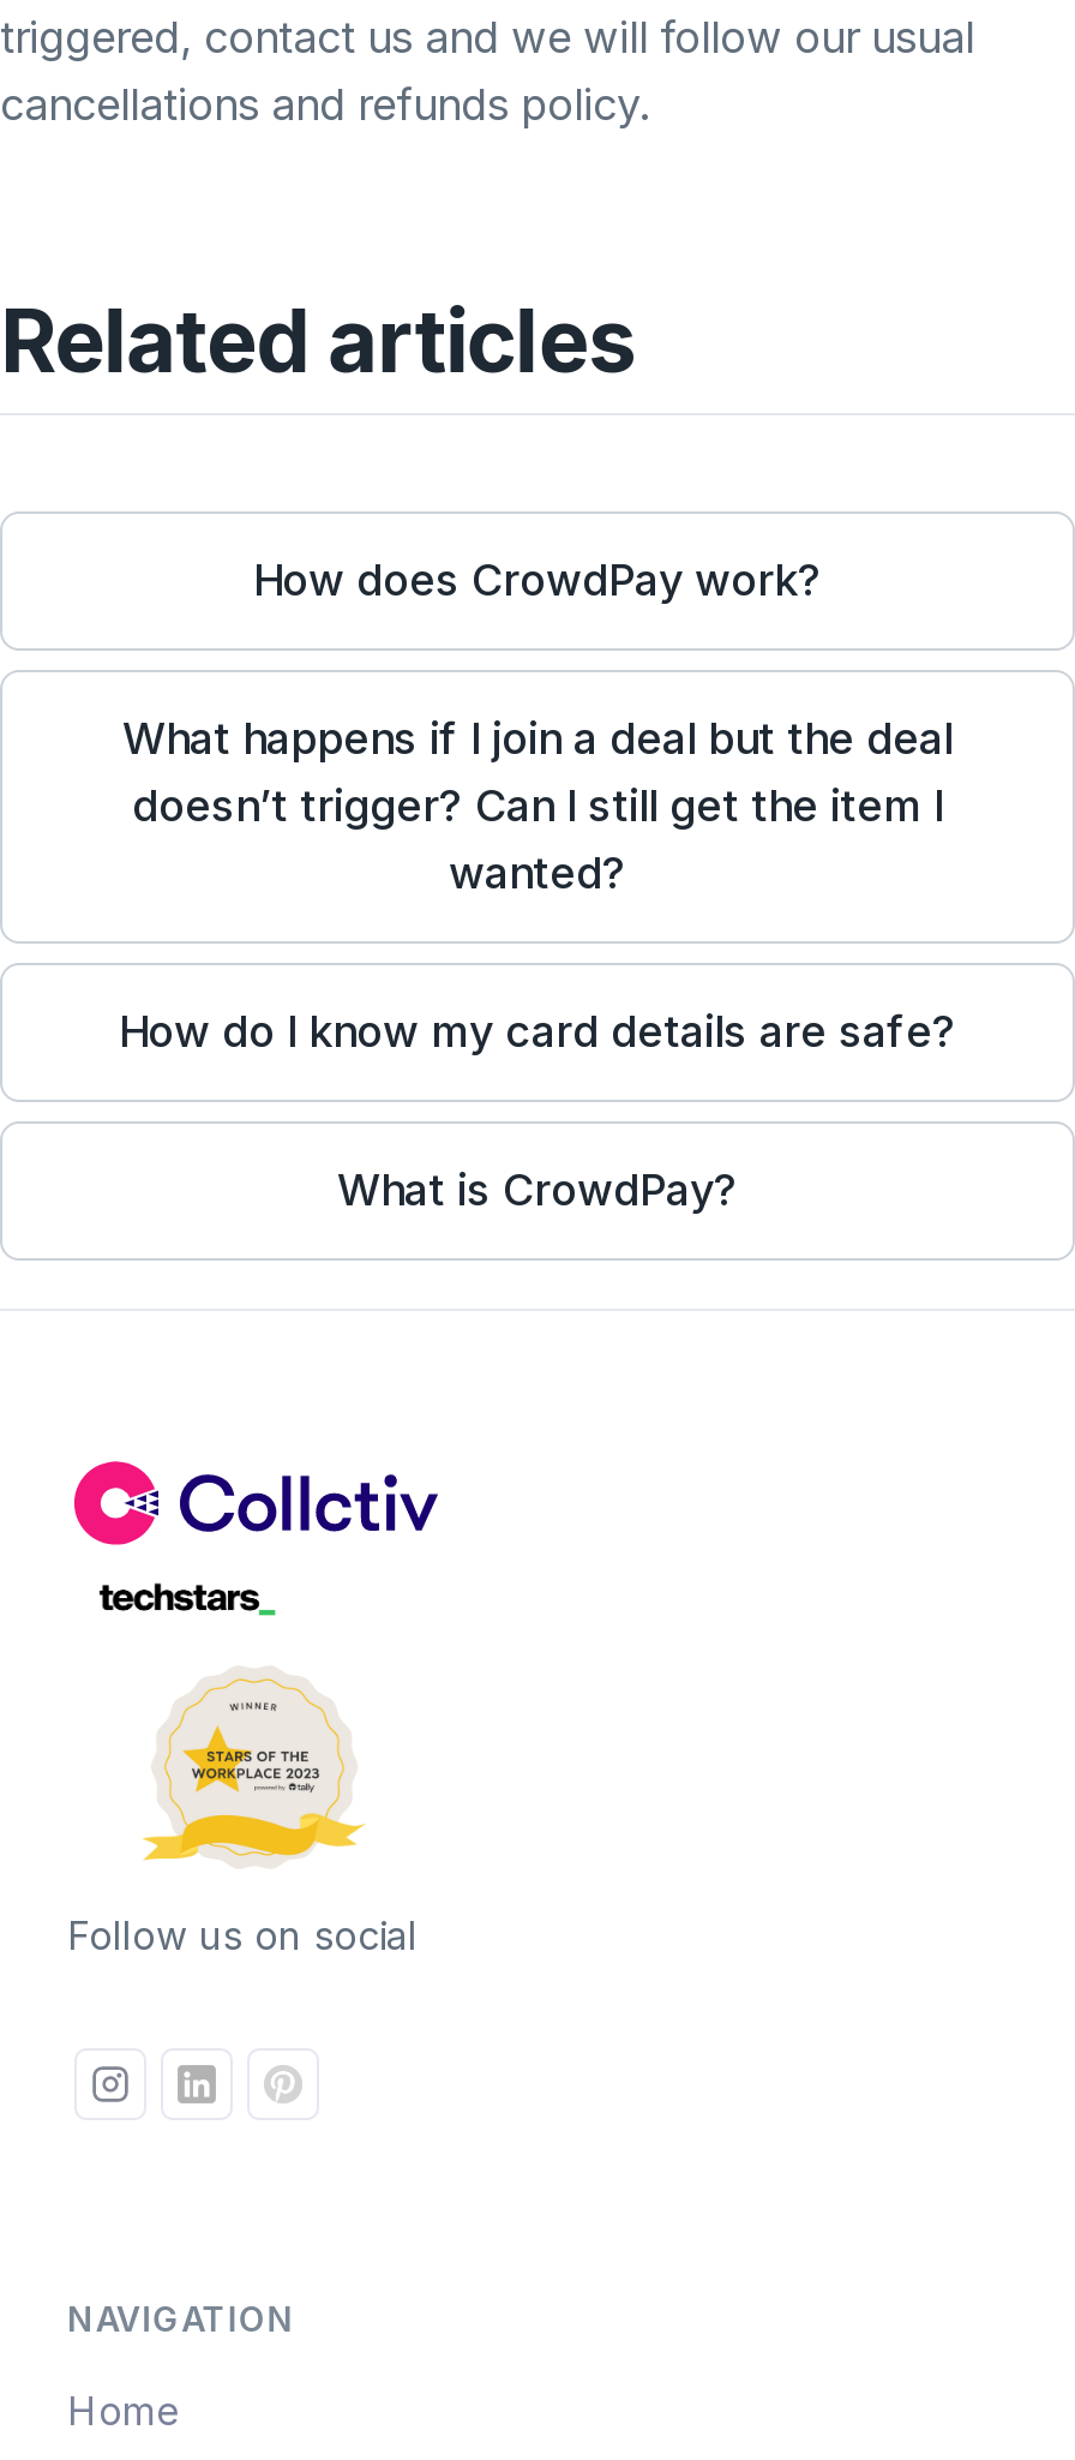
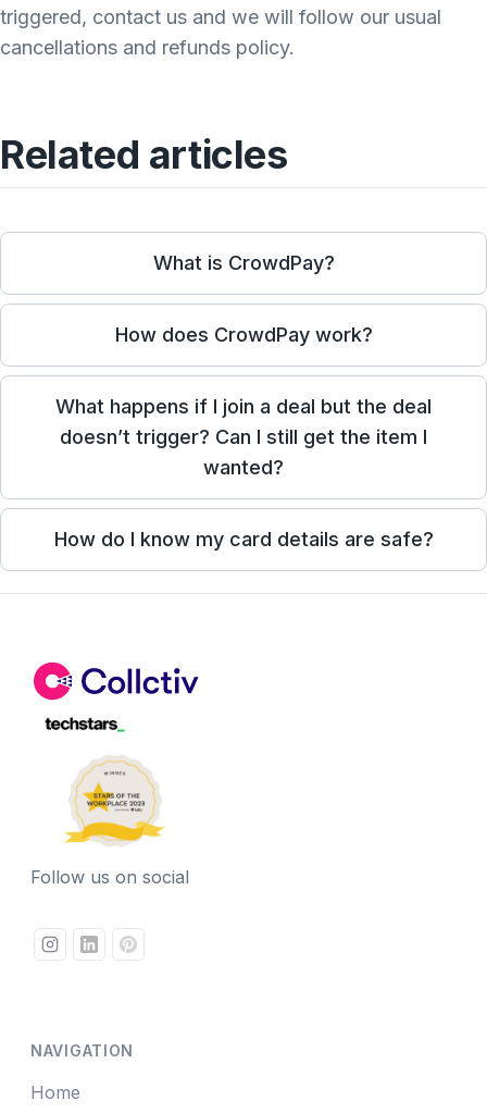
moved down: How does CrowdPay work? | What happens if I join a deal but the deal | doesn’t trigger? Can I still get the item I | wanted? | How do I know my card details are safe?

moved up: What is CrowdPay?
